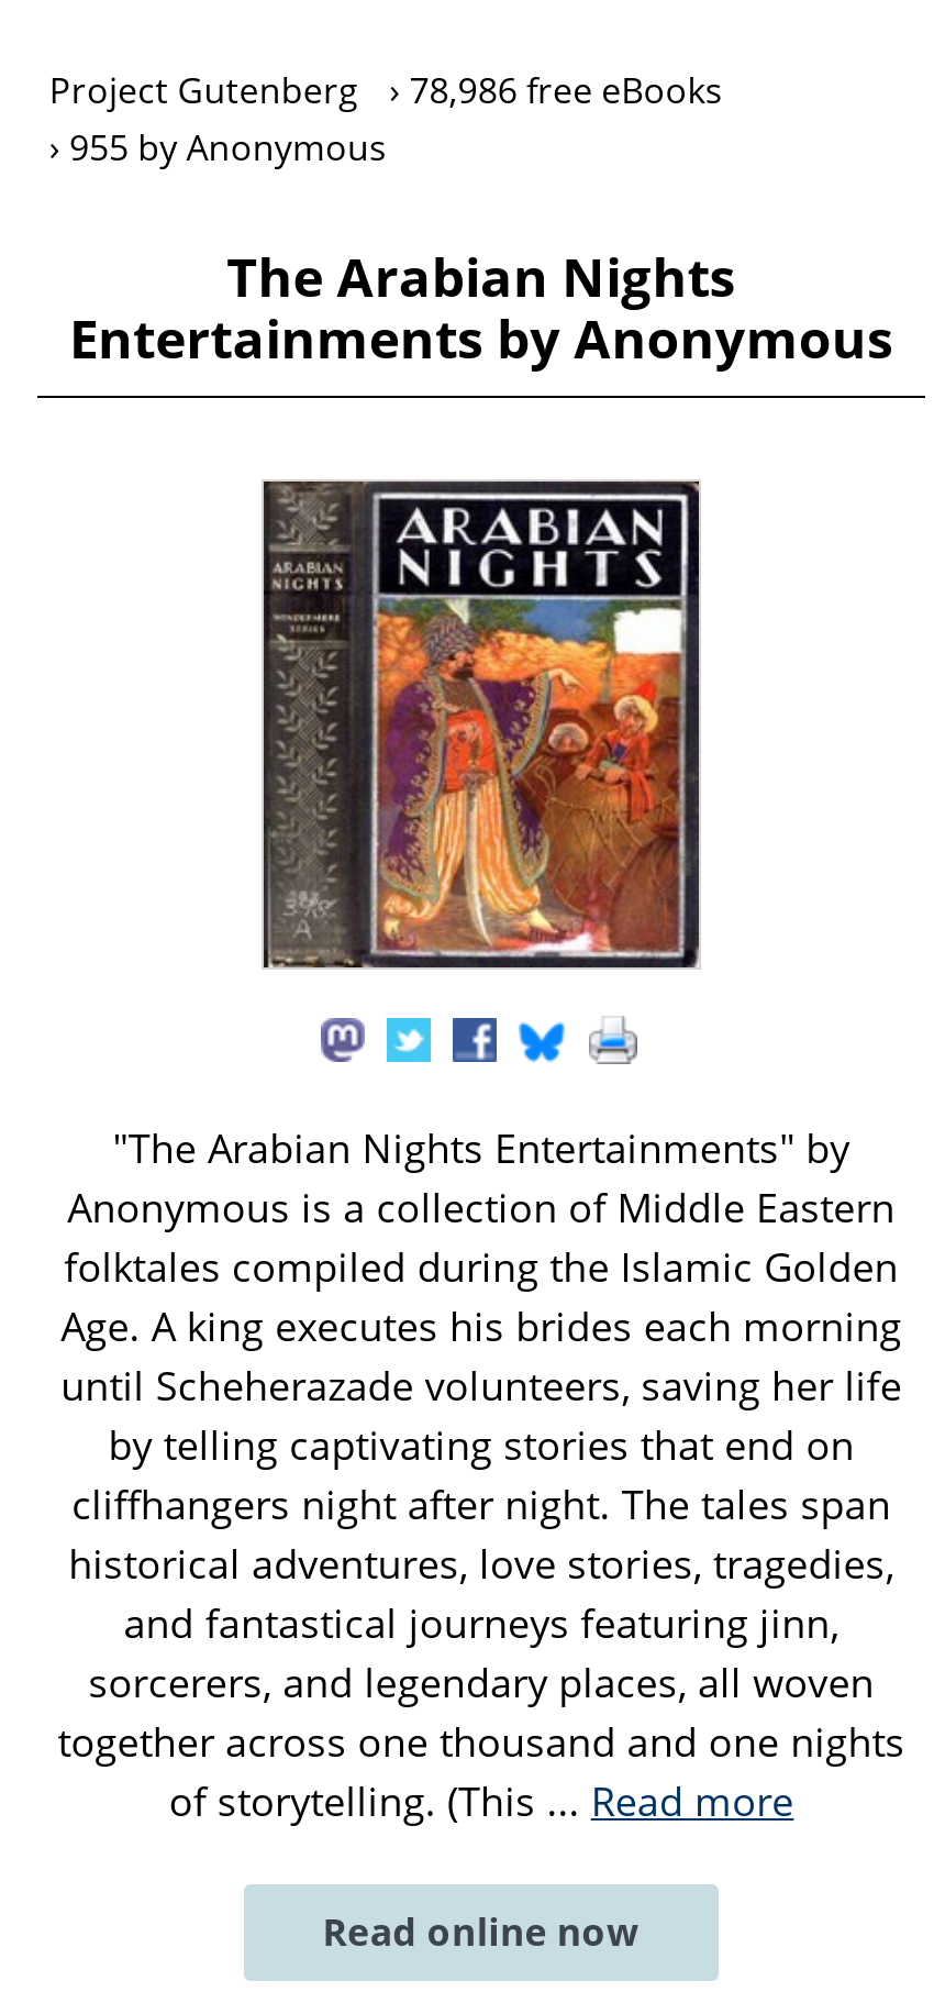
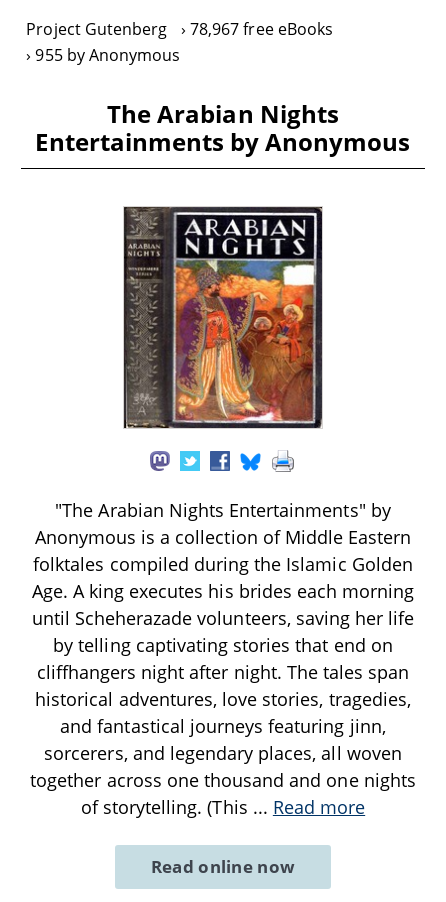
- Project Gutenberg 78,986 free eBooks
+ Project Gutenberg 78,967 free eBooks
